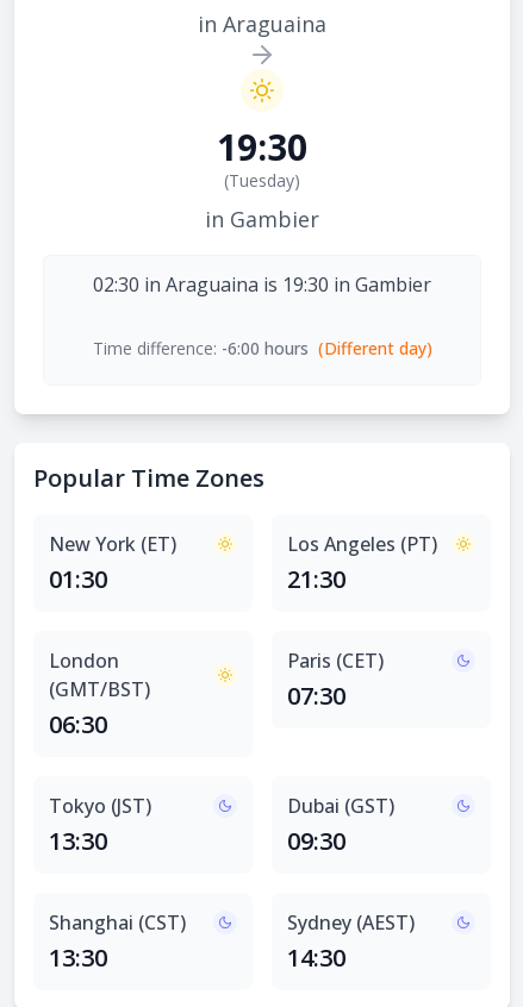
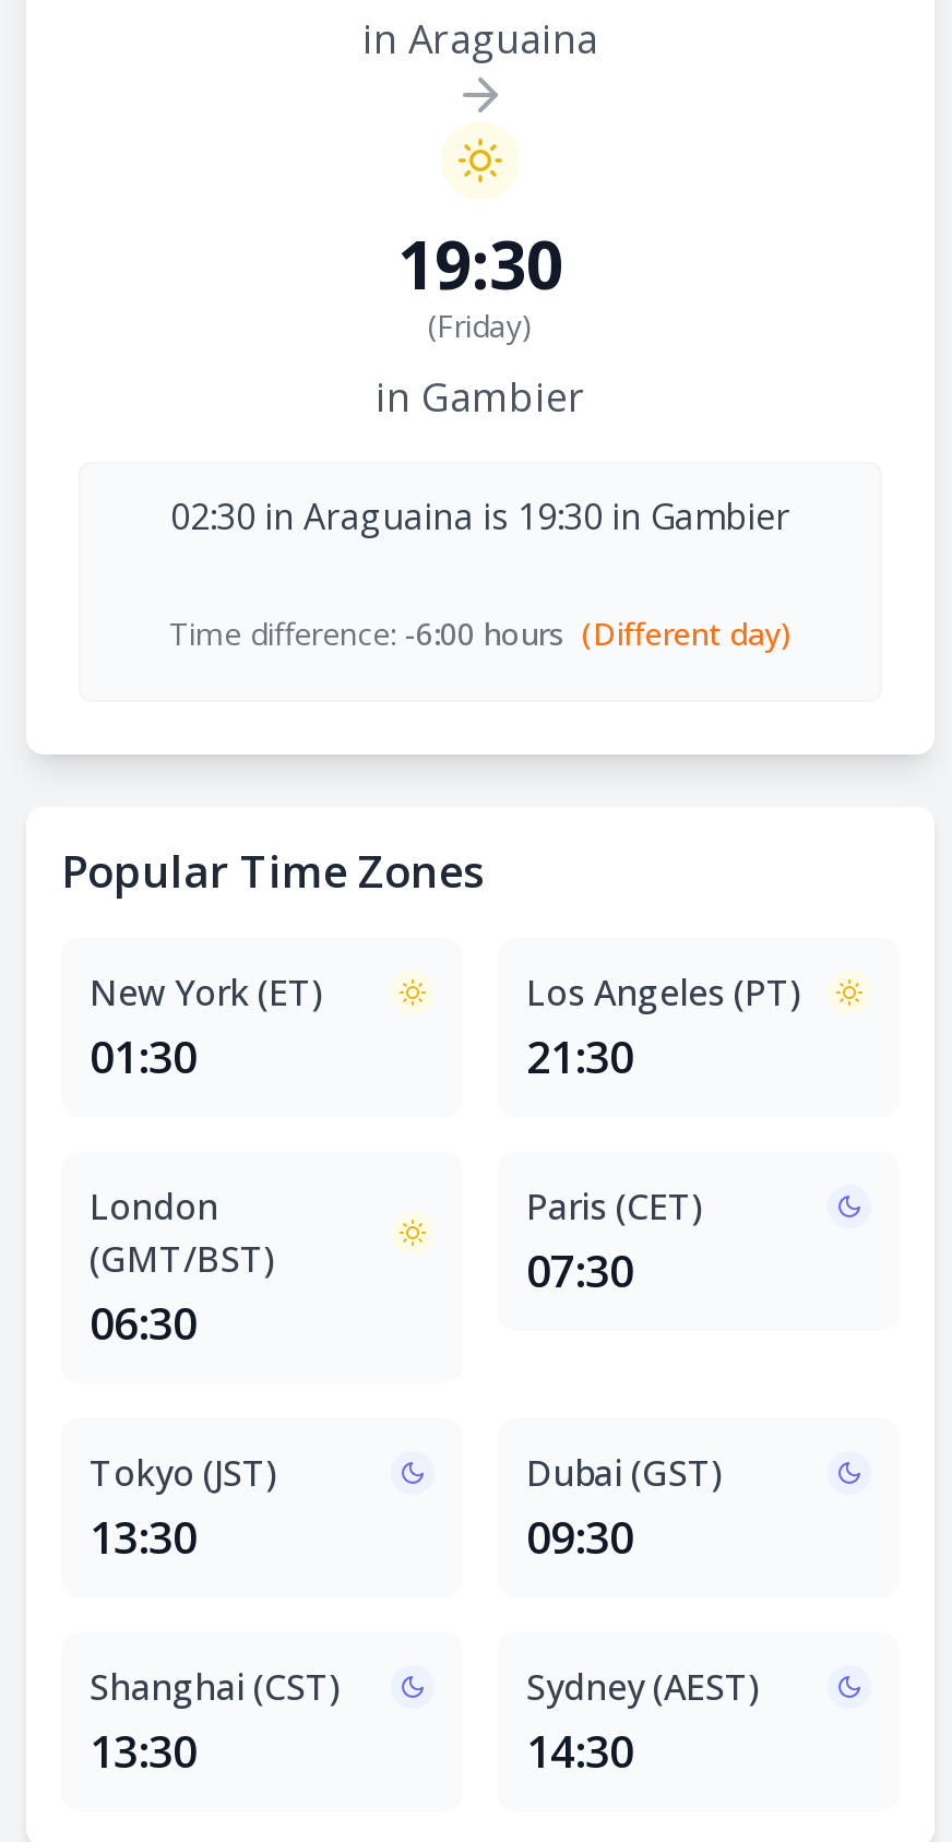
- (Tuesday)
+ (Friday)
